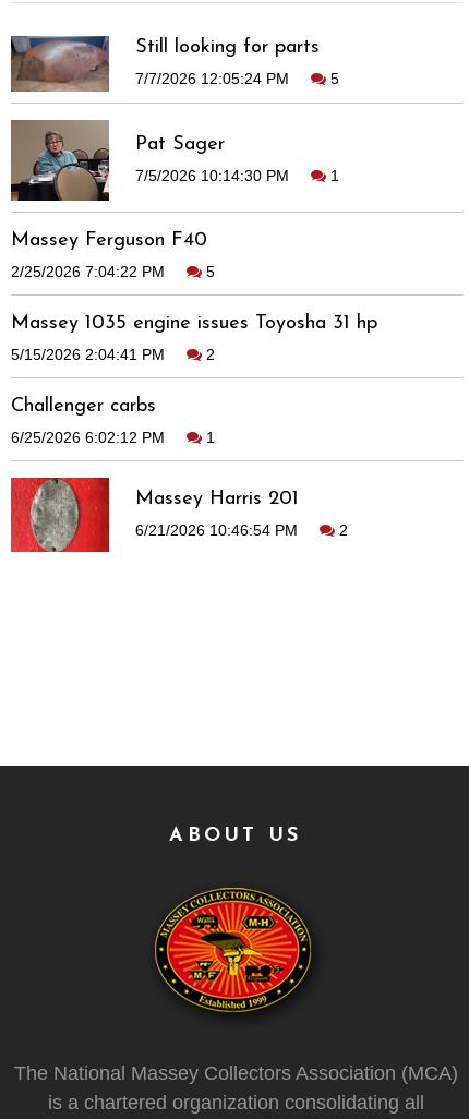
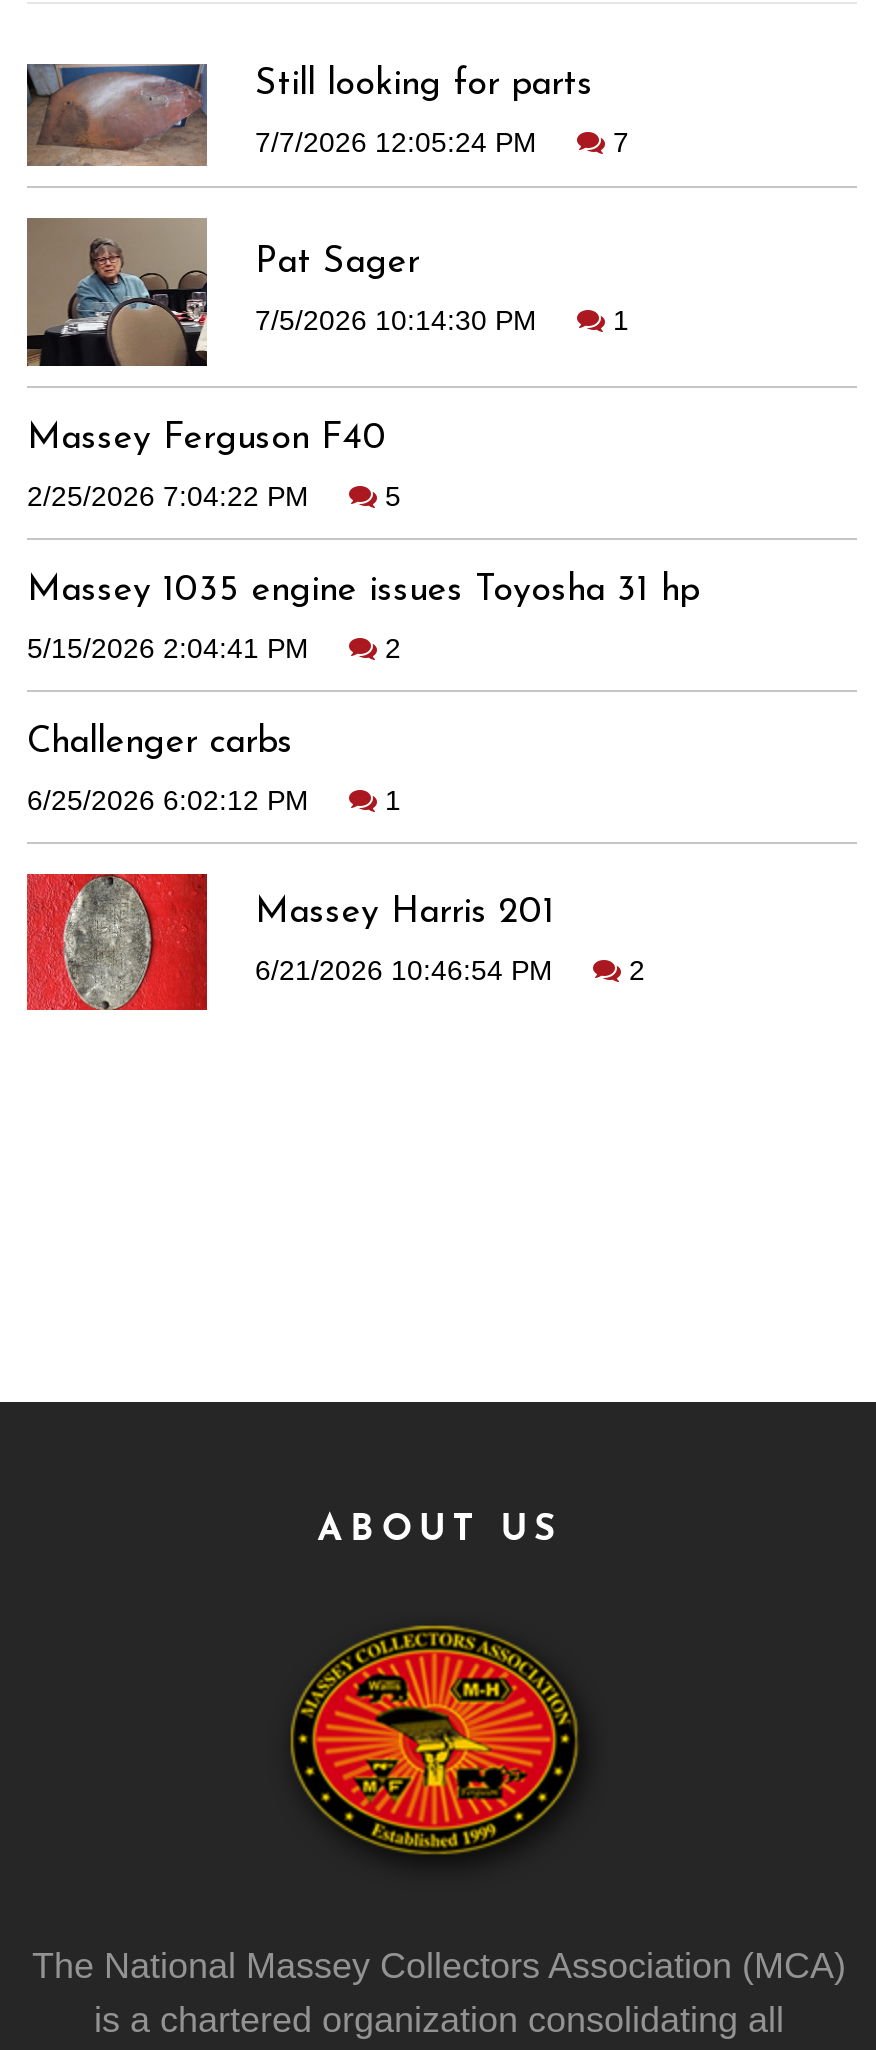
- 5
+ 7
